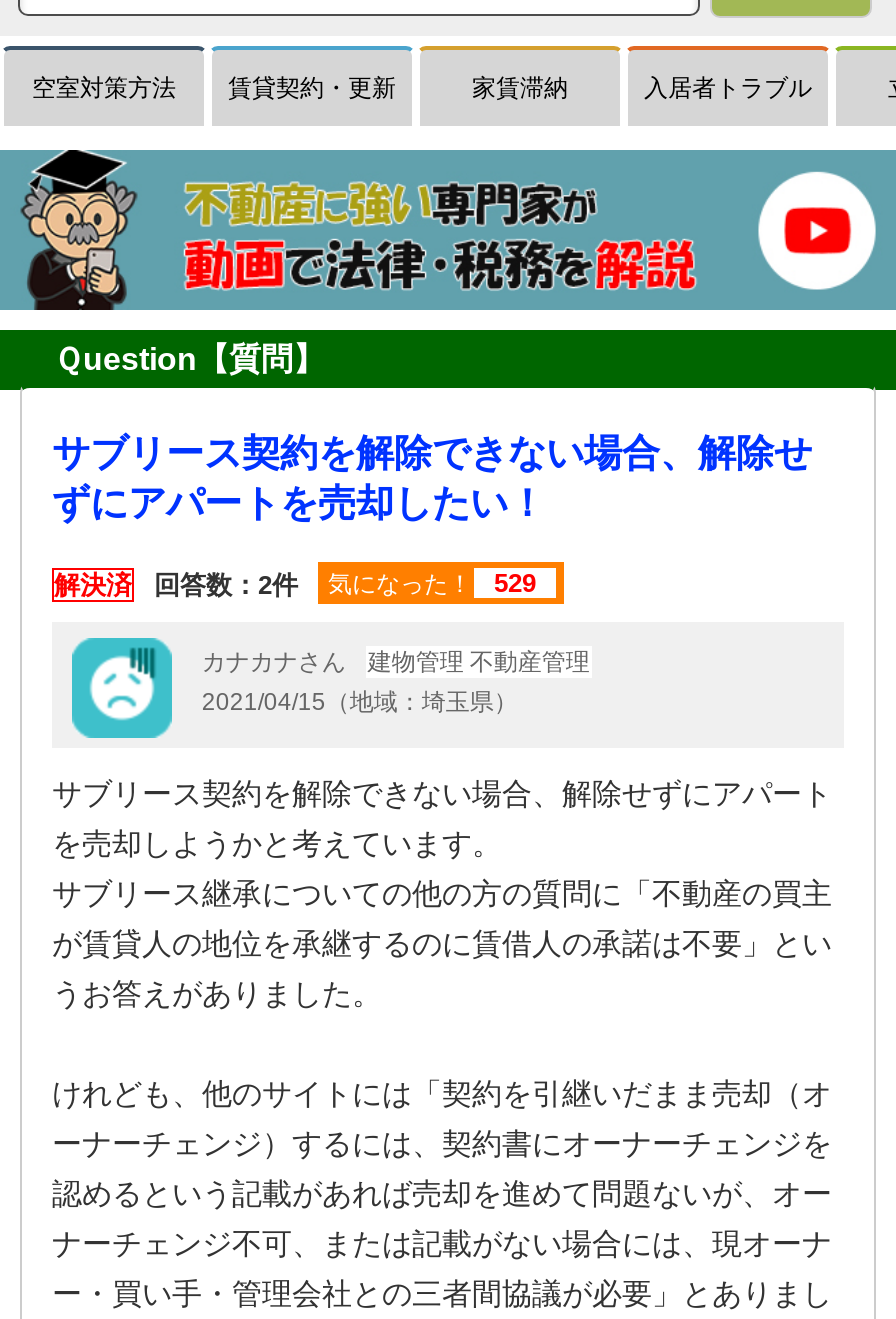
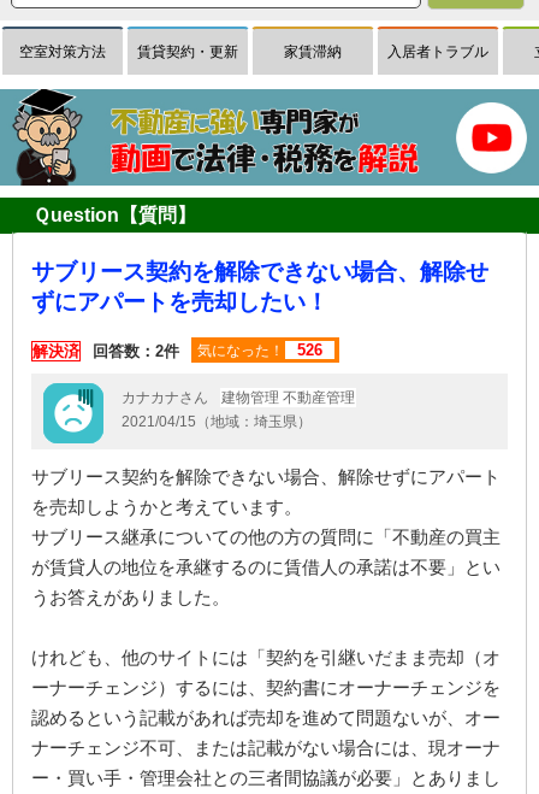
- 529
+ 526
